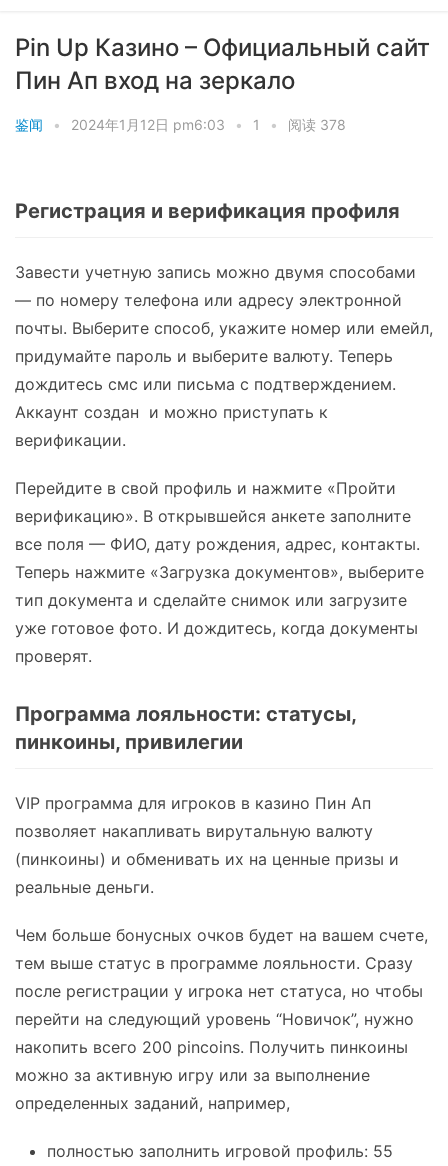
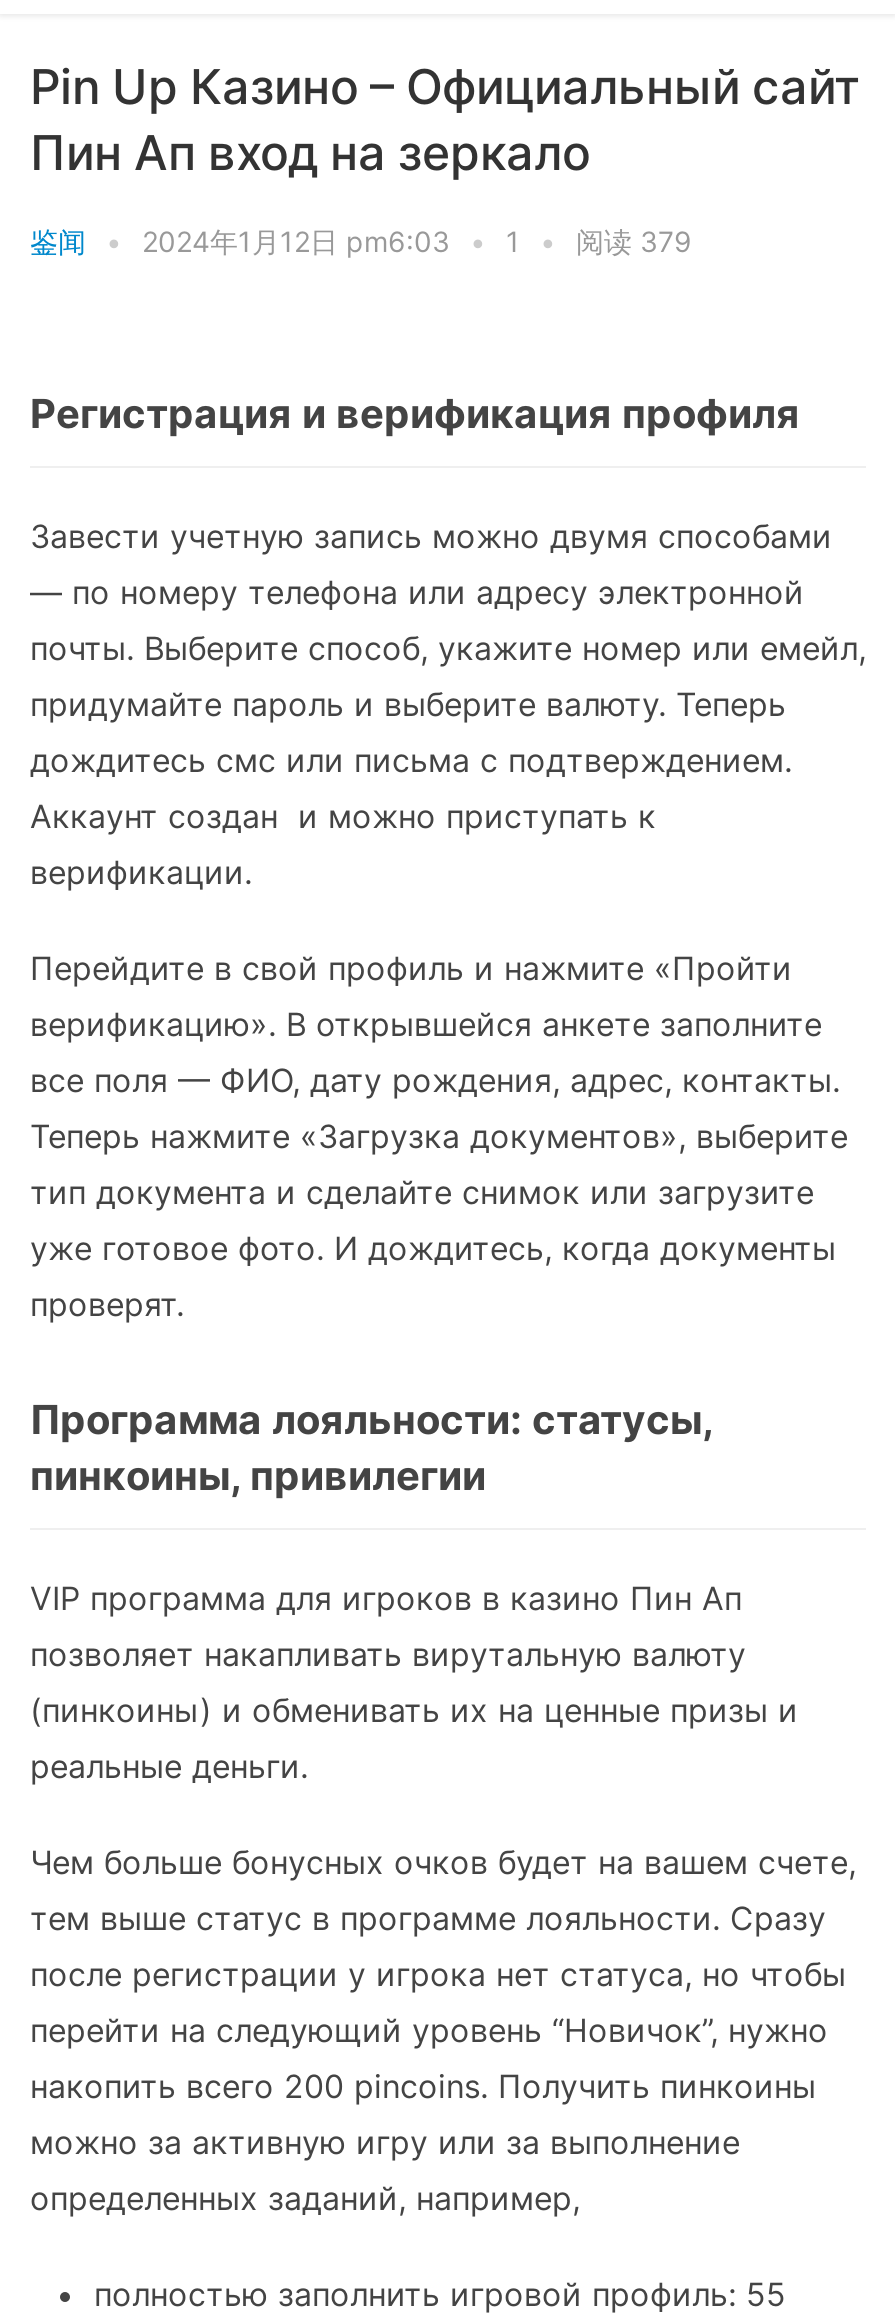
- 鉴闻 • 2024年1月12日 pm6:03 • 1 • 阅读 378
+ 鉴闻 • 2024年1月12日 pm6:03 • 1 • 阅读 379
